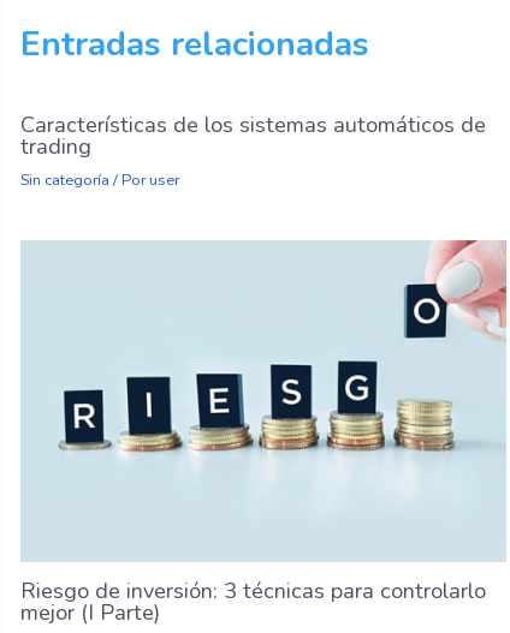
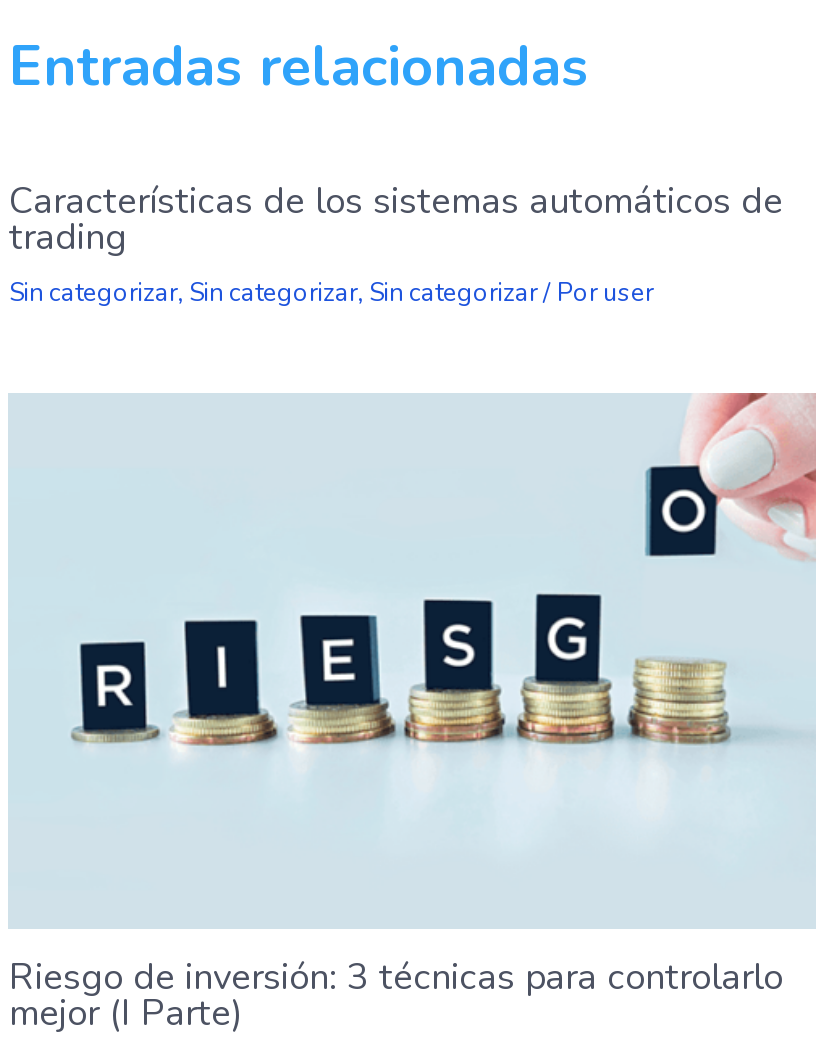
- Sin categoría / Por user
+ Sin categorizar, Sin categorizar, Sin categorizar/ Por user
